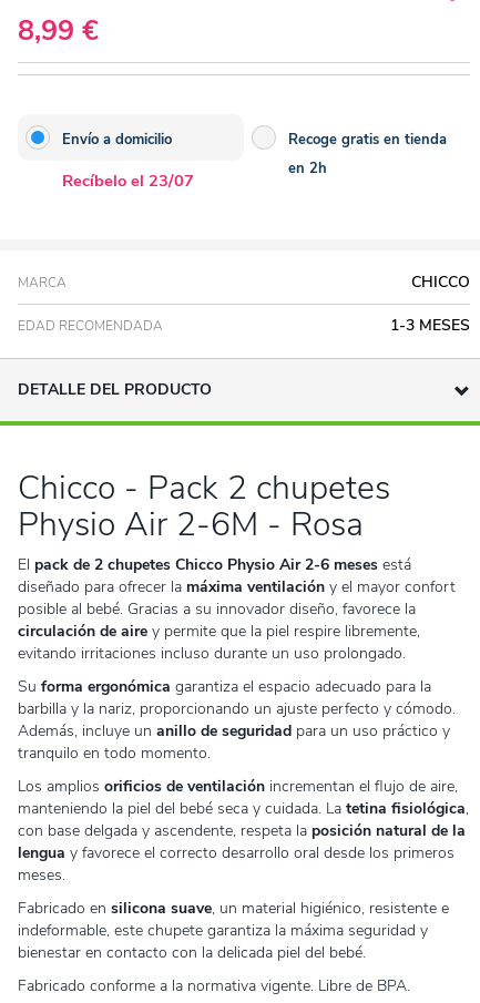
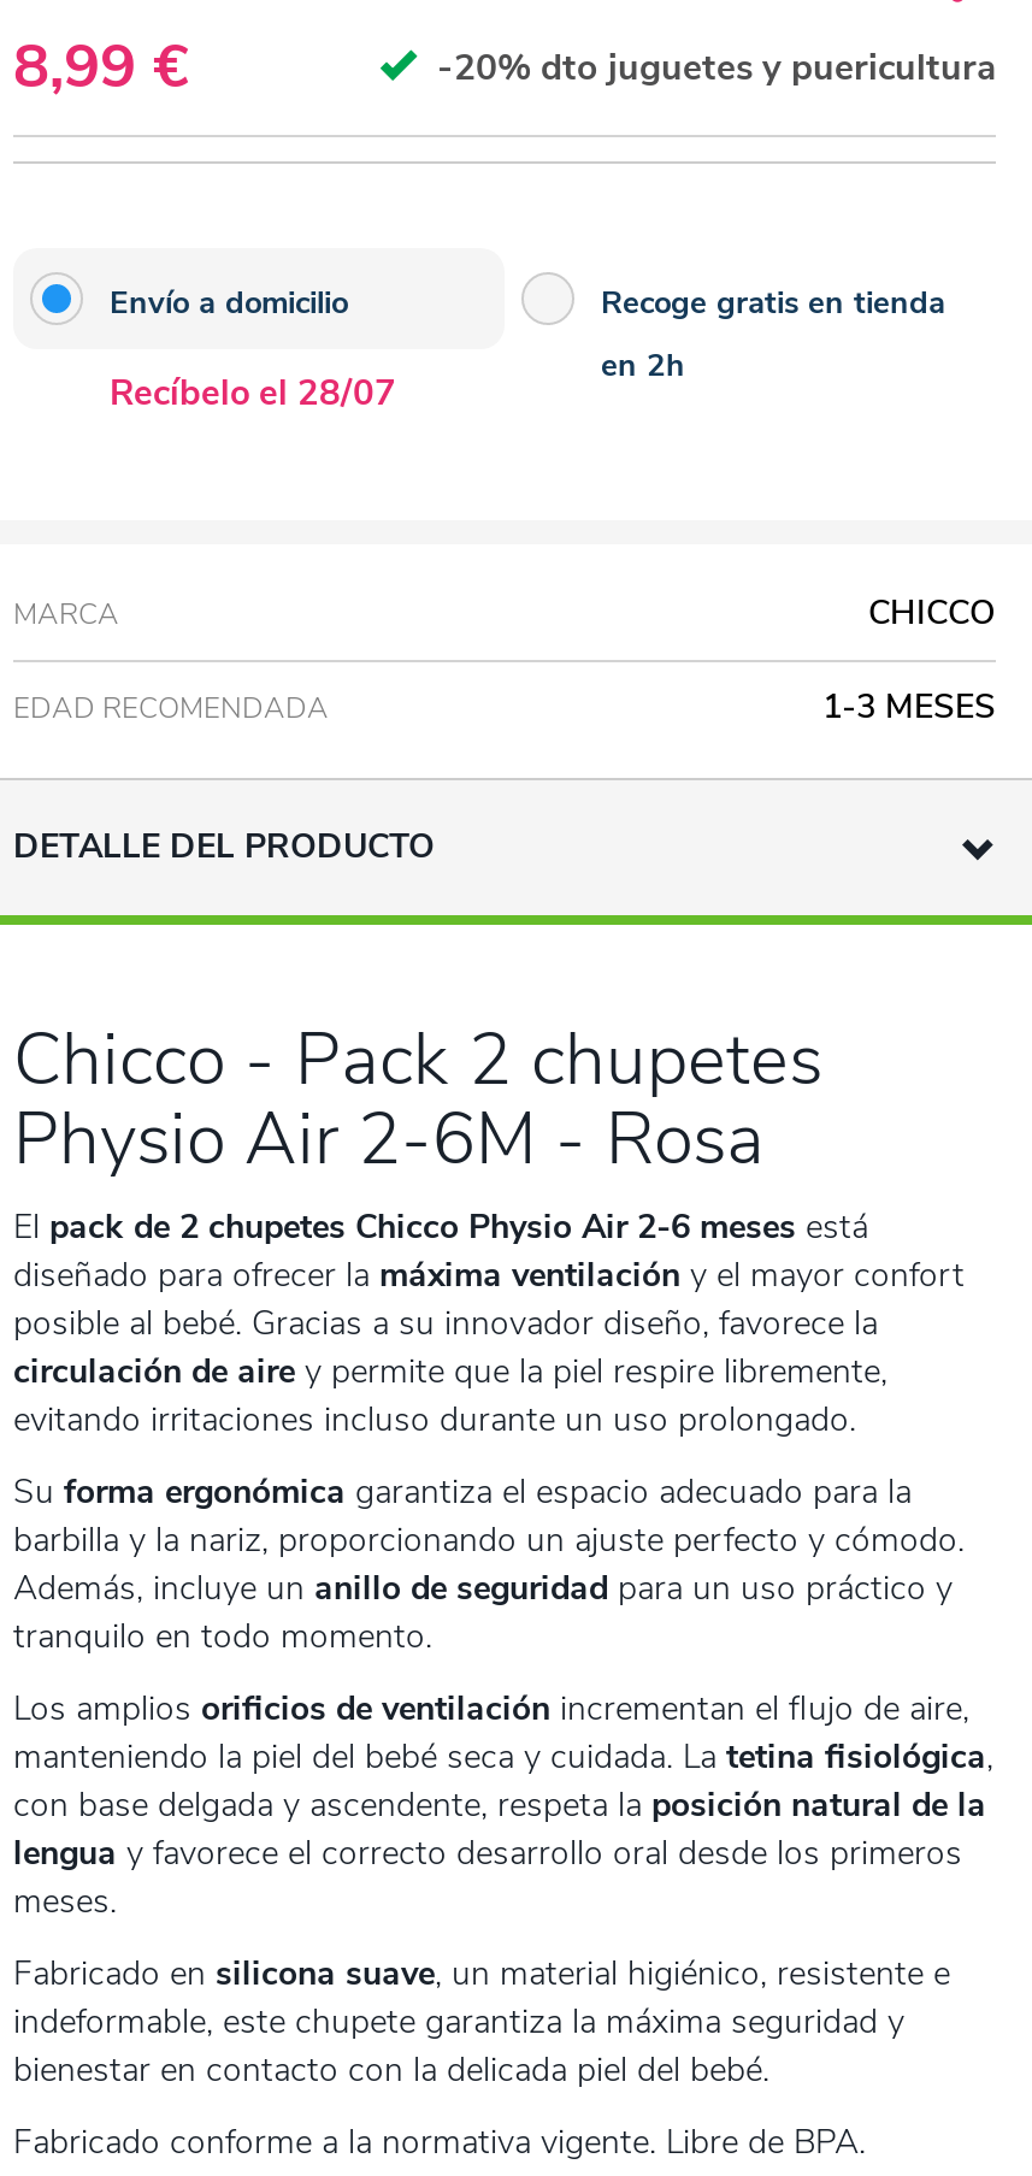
+ -20% dto juguetes y puericultura

- Recíbelo el 23/07
+ Recíbelo el 28/07
